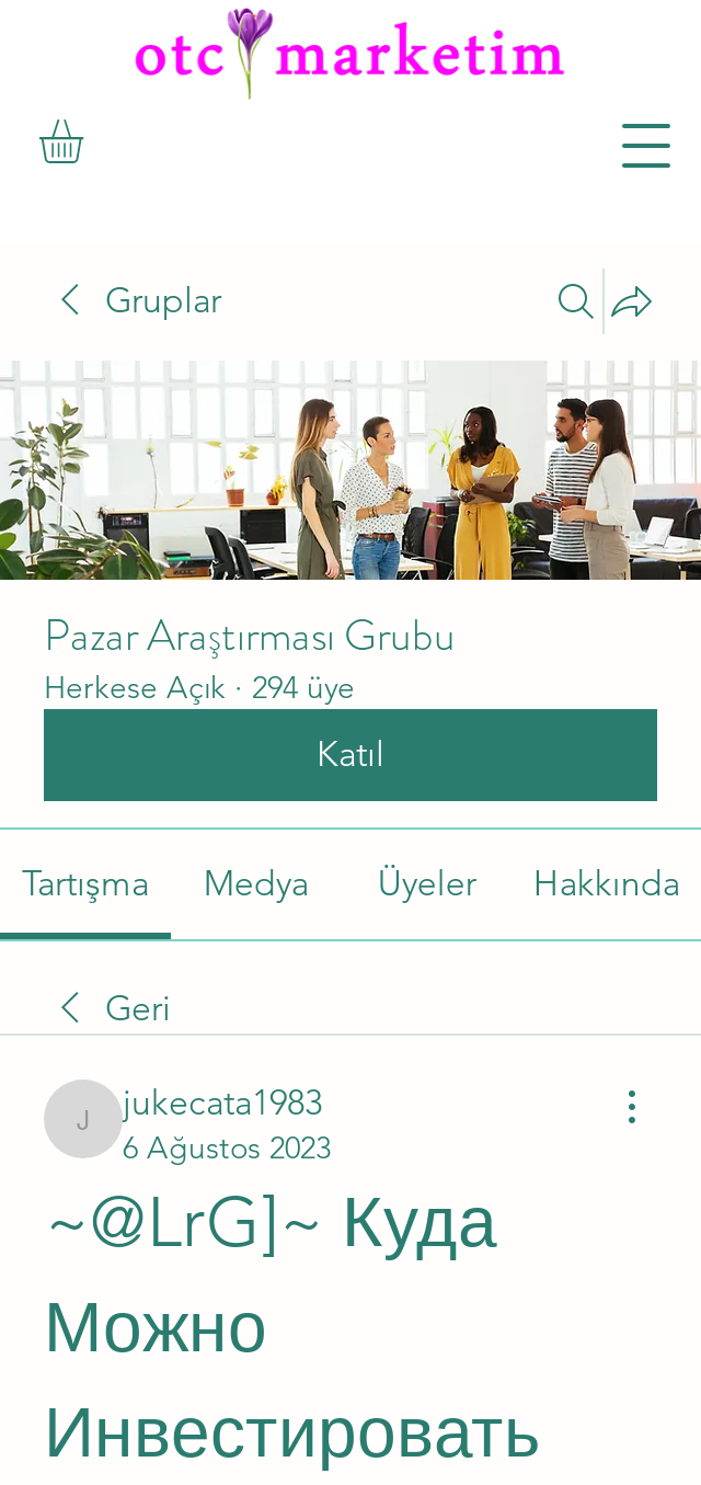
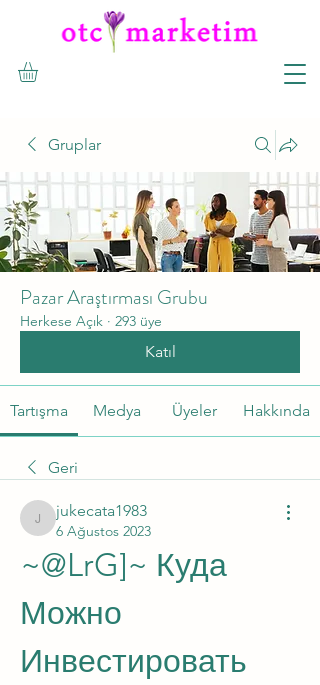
- Herkese Açık · 294 üye
+ Herkese Açık · 293 üye
